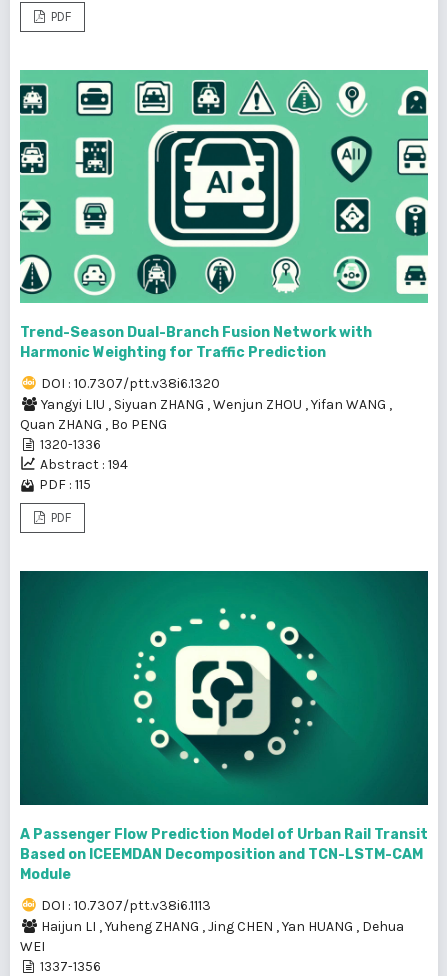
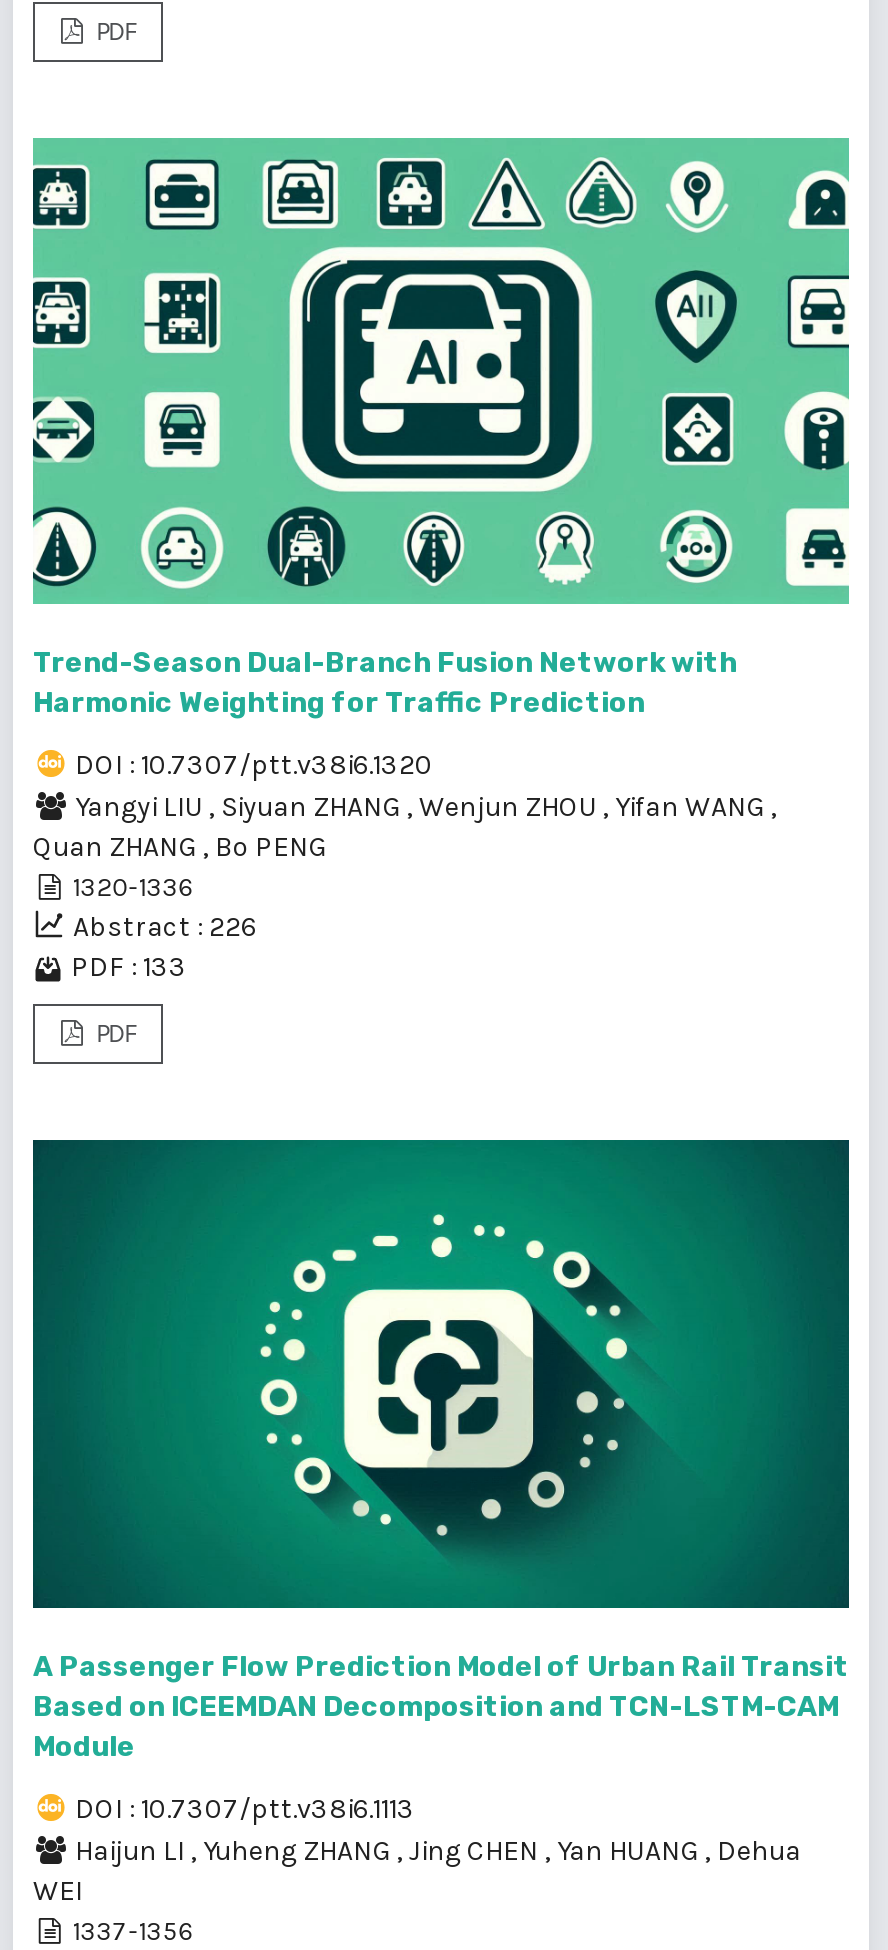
- Abstract : 194
+ Abstract : 226

- PDF : 115
+ PDF : 133
